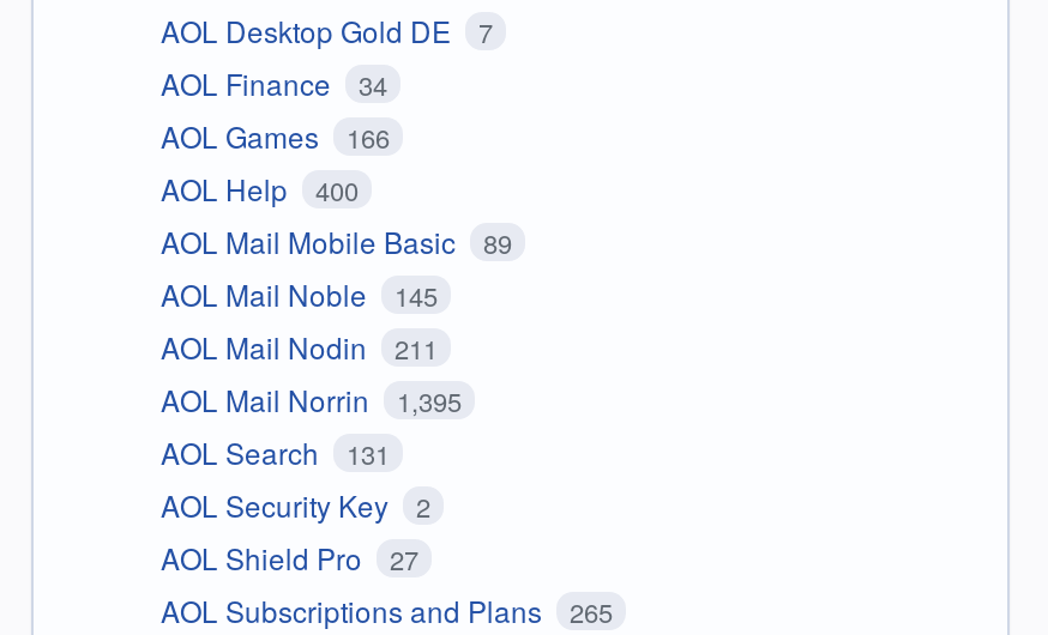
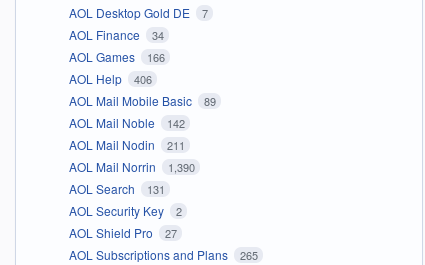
- AOL Help 400
+ AOL Help 406

- AOL Mail Noble 145
+ AOL Mail Noble 142

- AOL Mail Norrin 1,395
+ AOL Mail Norrin 1,390
